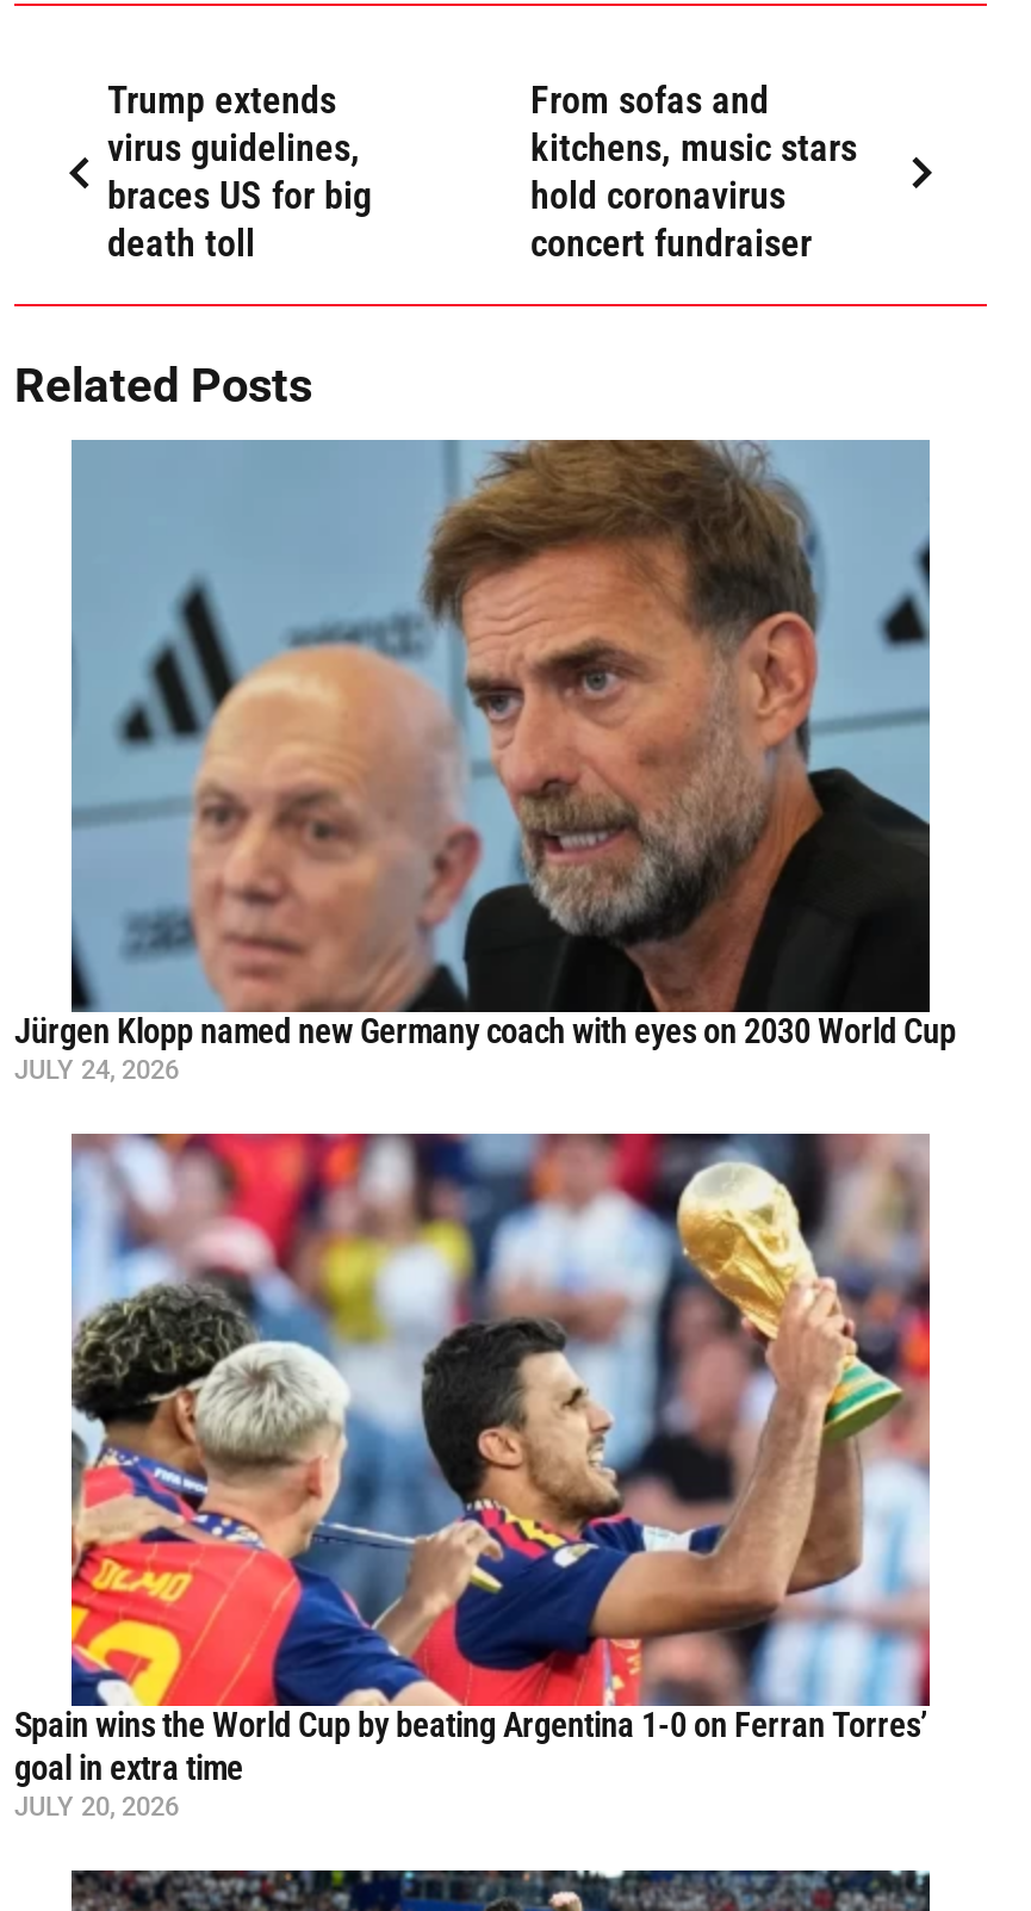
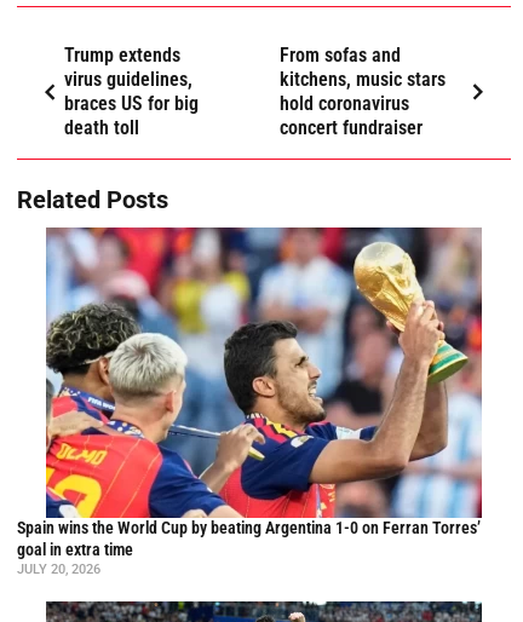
- [image]
- Jürgen Klopp named new Germany coach with eyes on 2030 World Cup
- JULY 24, 2026
